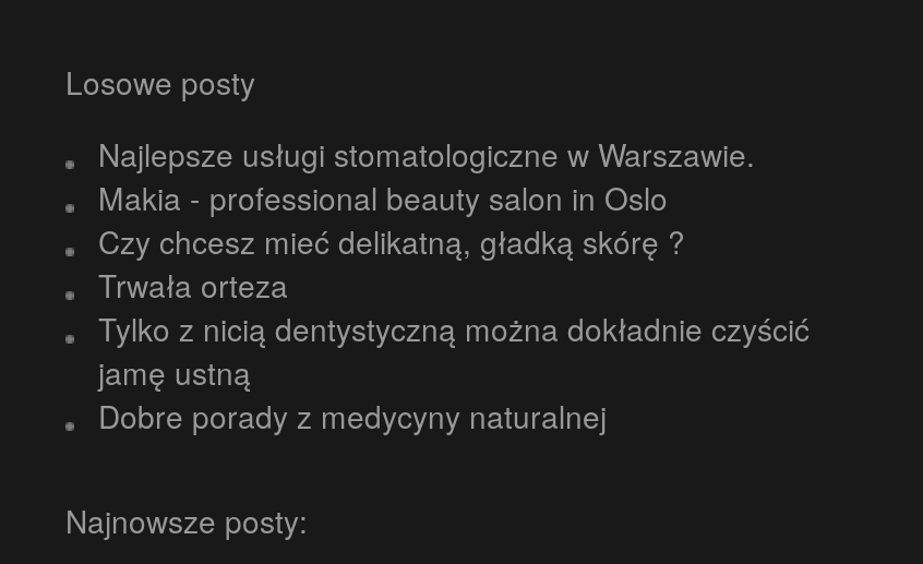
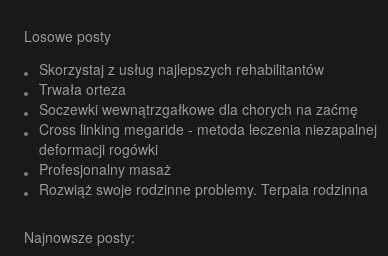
- Najlepsze usługi stomatologiczne w Warszawie.
- Makia - professional beauty salon in Oslo
- Czy chcesz mieć delikatną, gładką skórę ?
+ Skorzystaj z usług najlepszych rehabilitantów

moved up: Trwała orteza

- Tylko z nicią dentystyczną można dokładnie czyścić
- jamę ustną
- Dobre porady z medycyny naturalnej
+ Soczewki wewnątrzgałkowe dla chorych na zaćmę
+ Cross linking megaride - metoda leczenia niezapalnej
+ deformacji rogówki
+ Profesjonalny masaż
+ Rozwiąż swoje rodzinne problemy. Terpaia rodzinna
